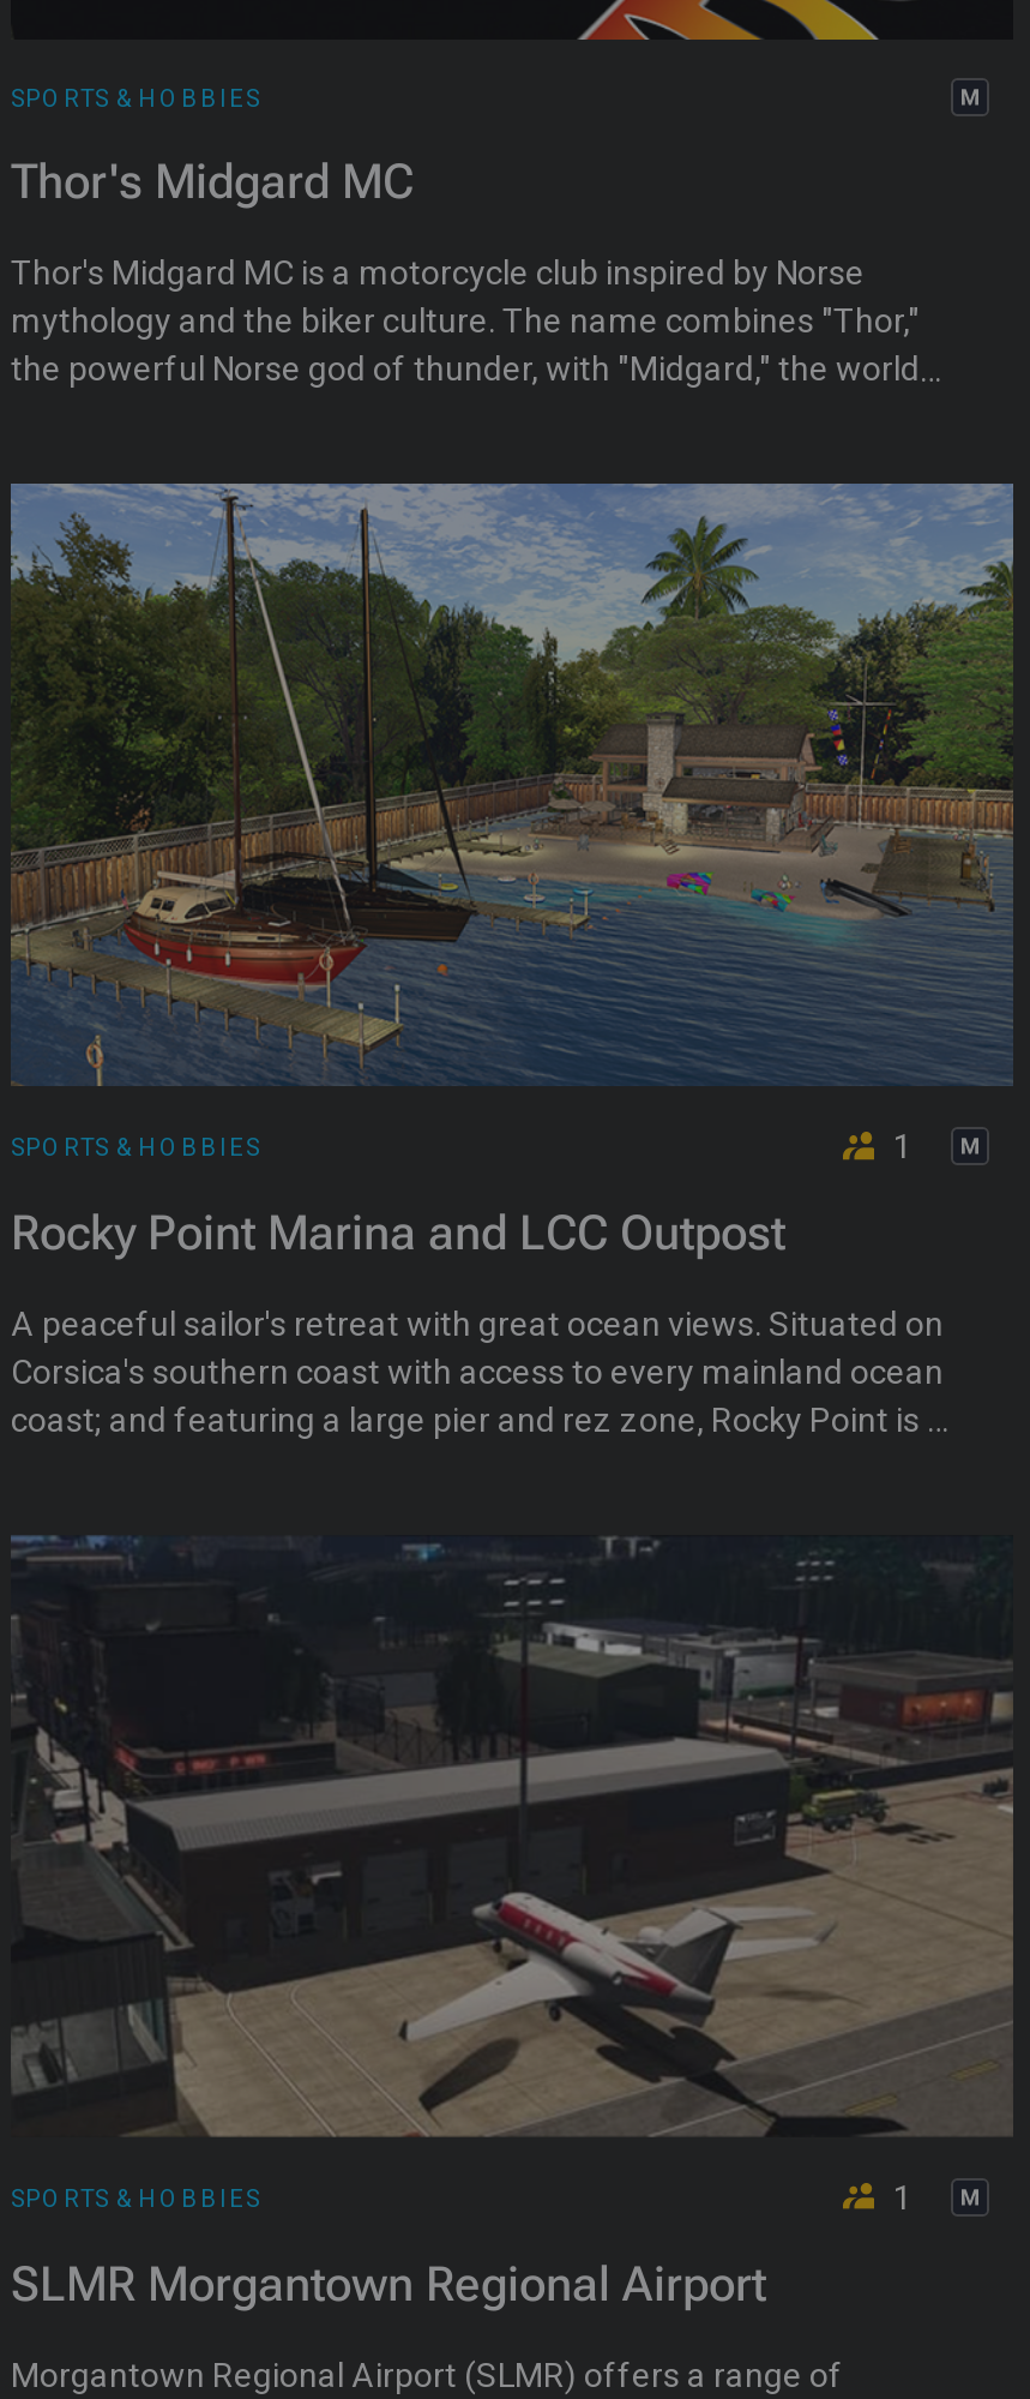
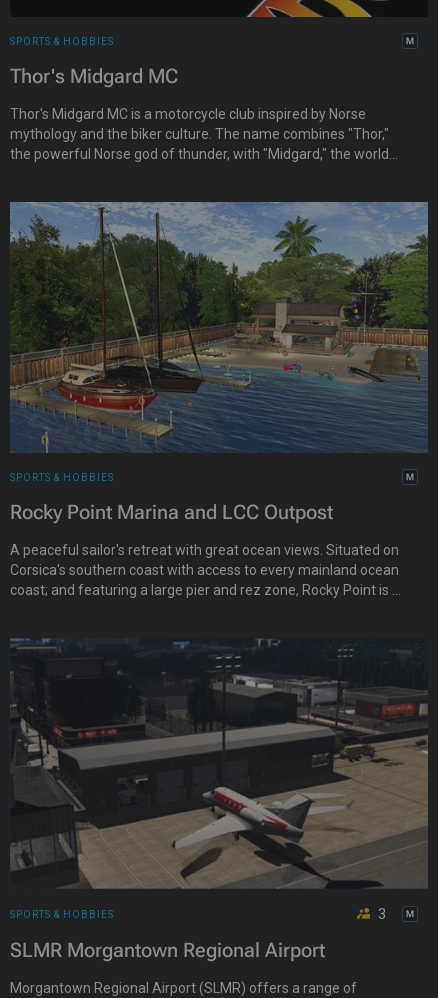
- 1

- 1
+ 3
